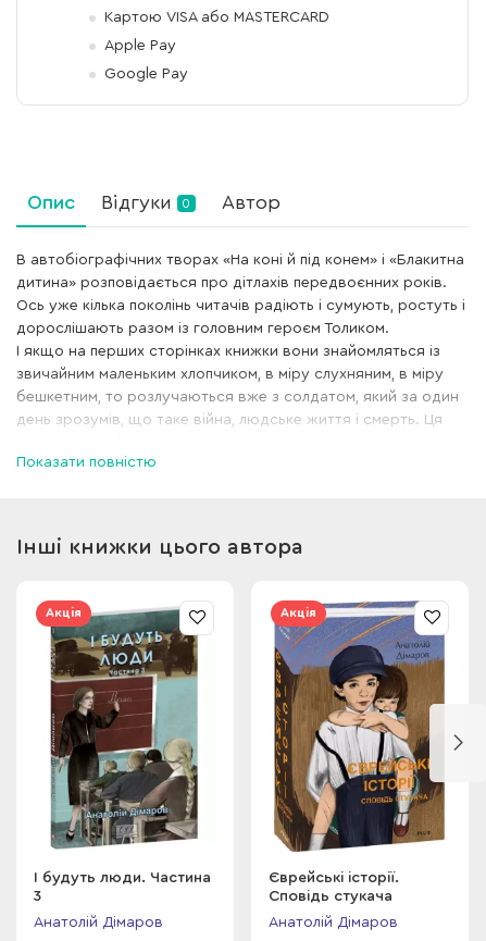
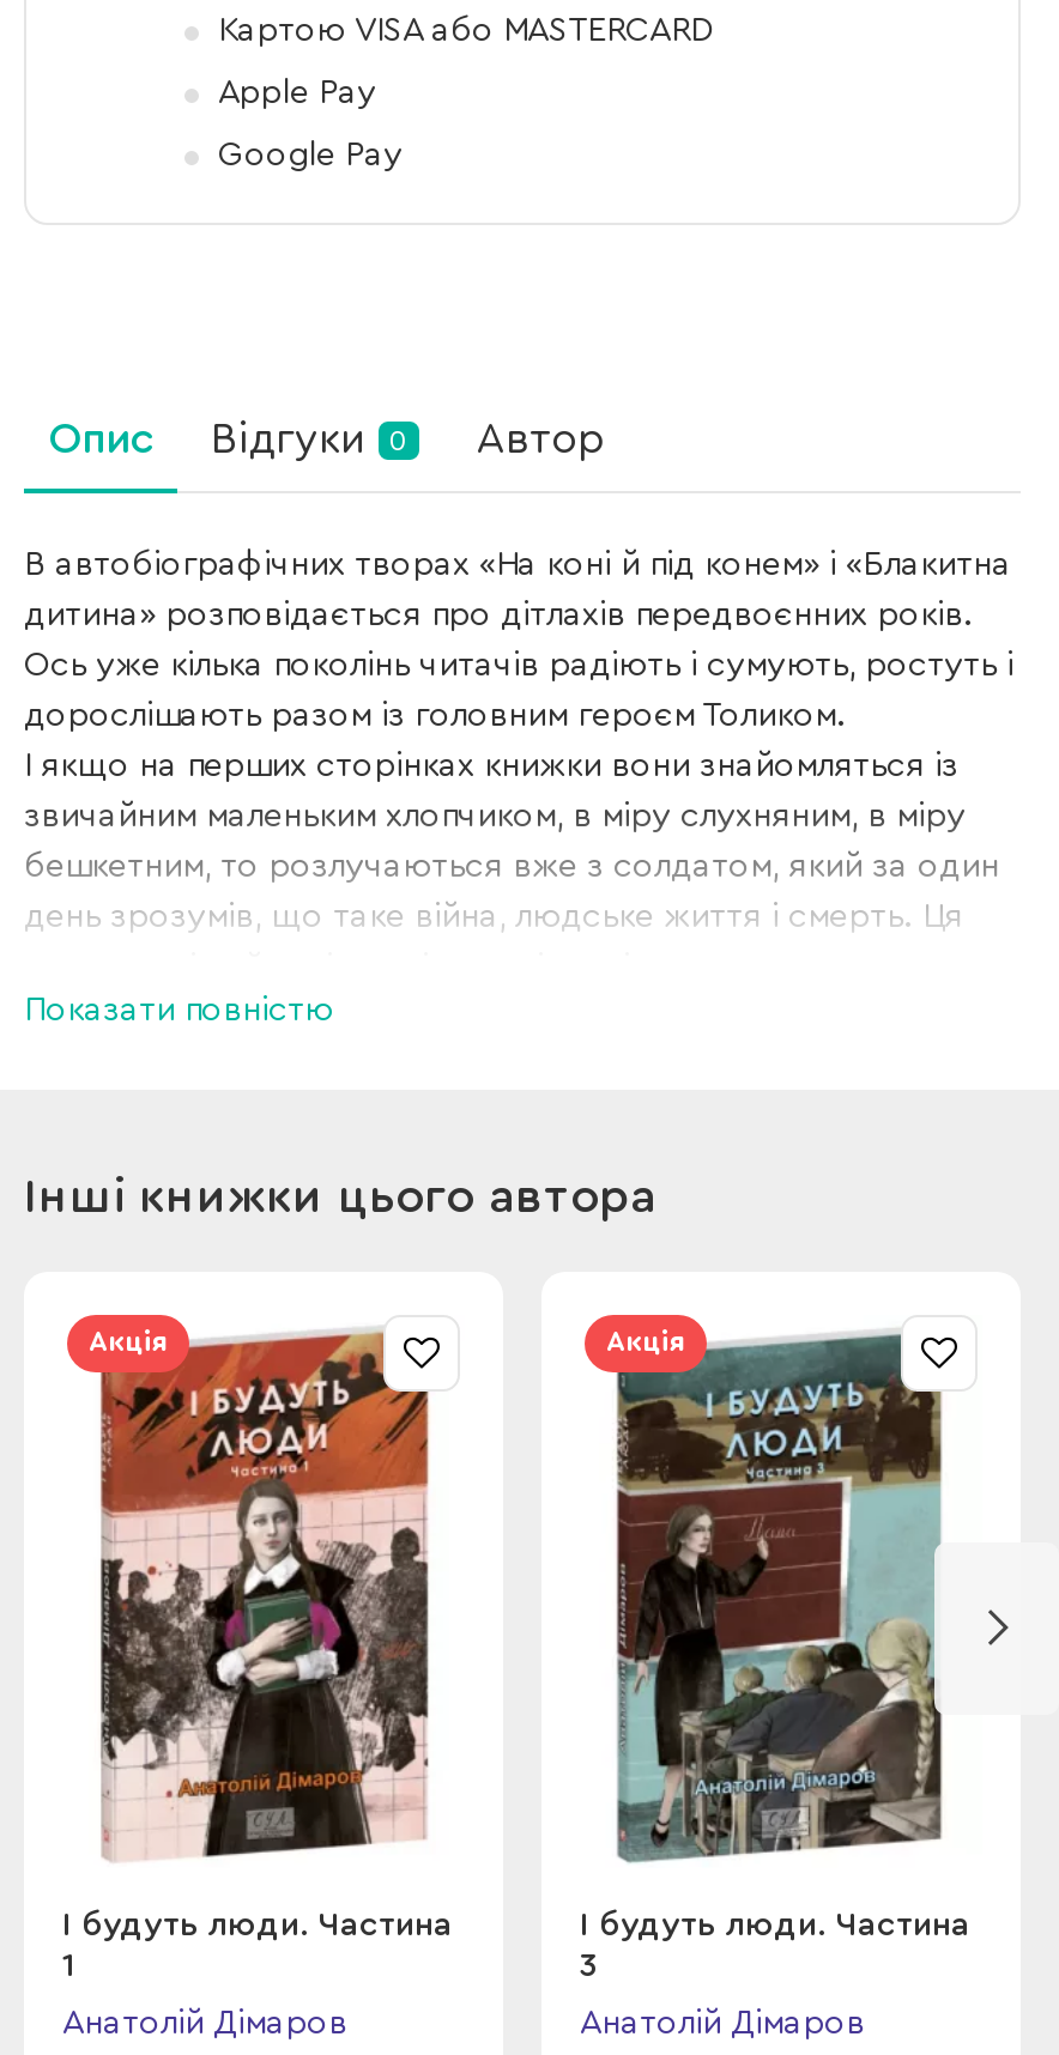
- [image]
- Єврейські історії.
- Сповідь стукача
+ [image]
+ І будуть люди. Частина
+ 3

- [image]
+ [image]

- 3
+ 1
